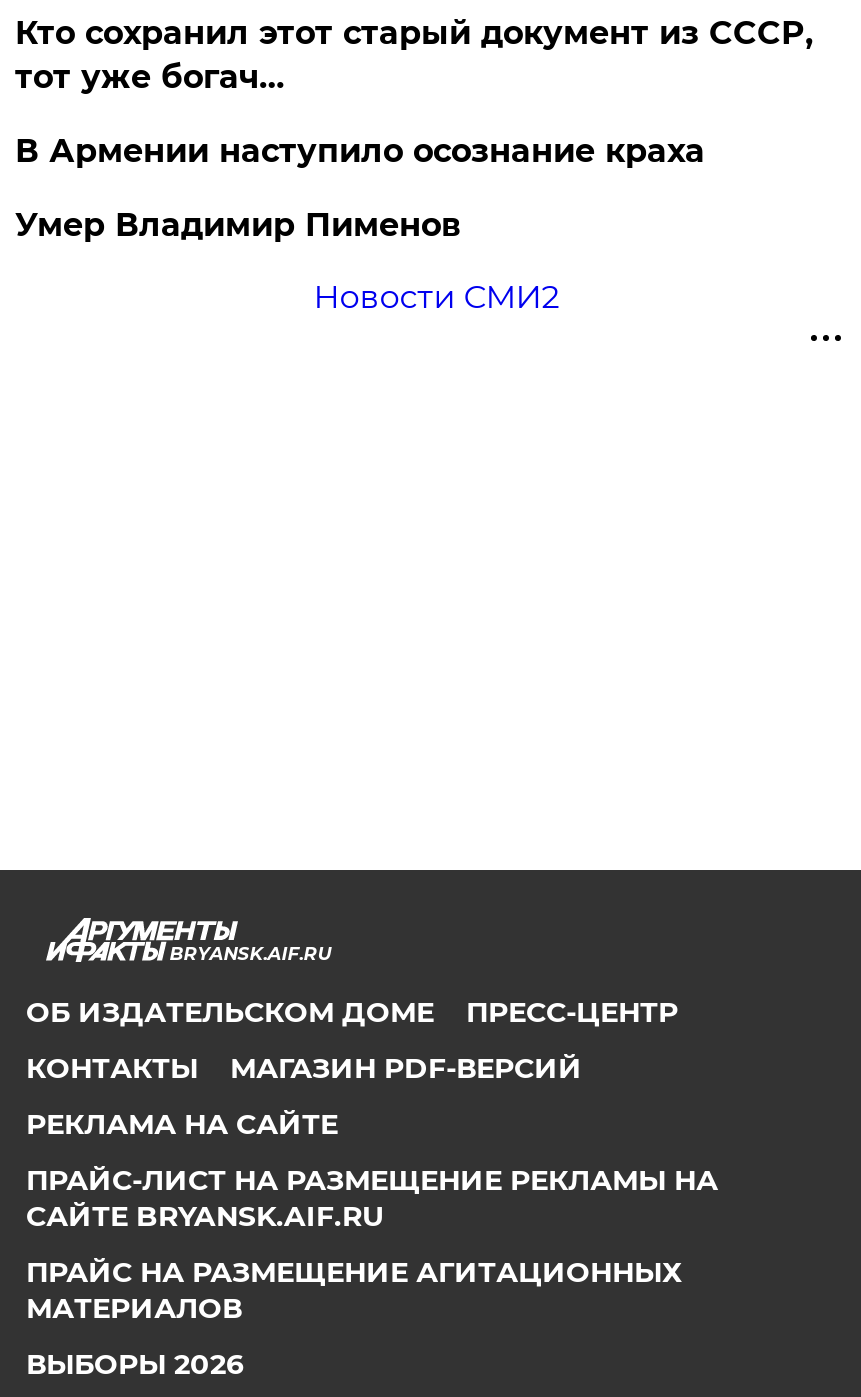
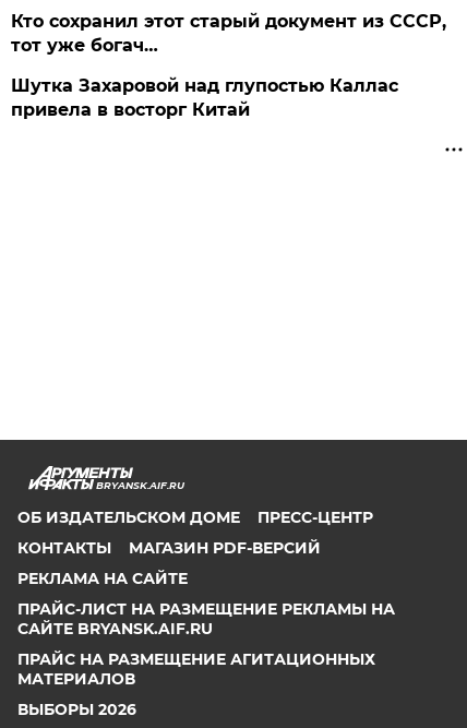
- В Армении наступило осознание краха
- Умер Владимир Пименов
- Новости СМИ2
+ Шутка Захаровой над глупостью Каллас
+ привела в восторг Китай
